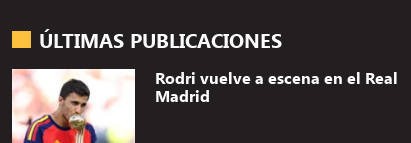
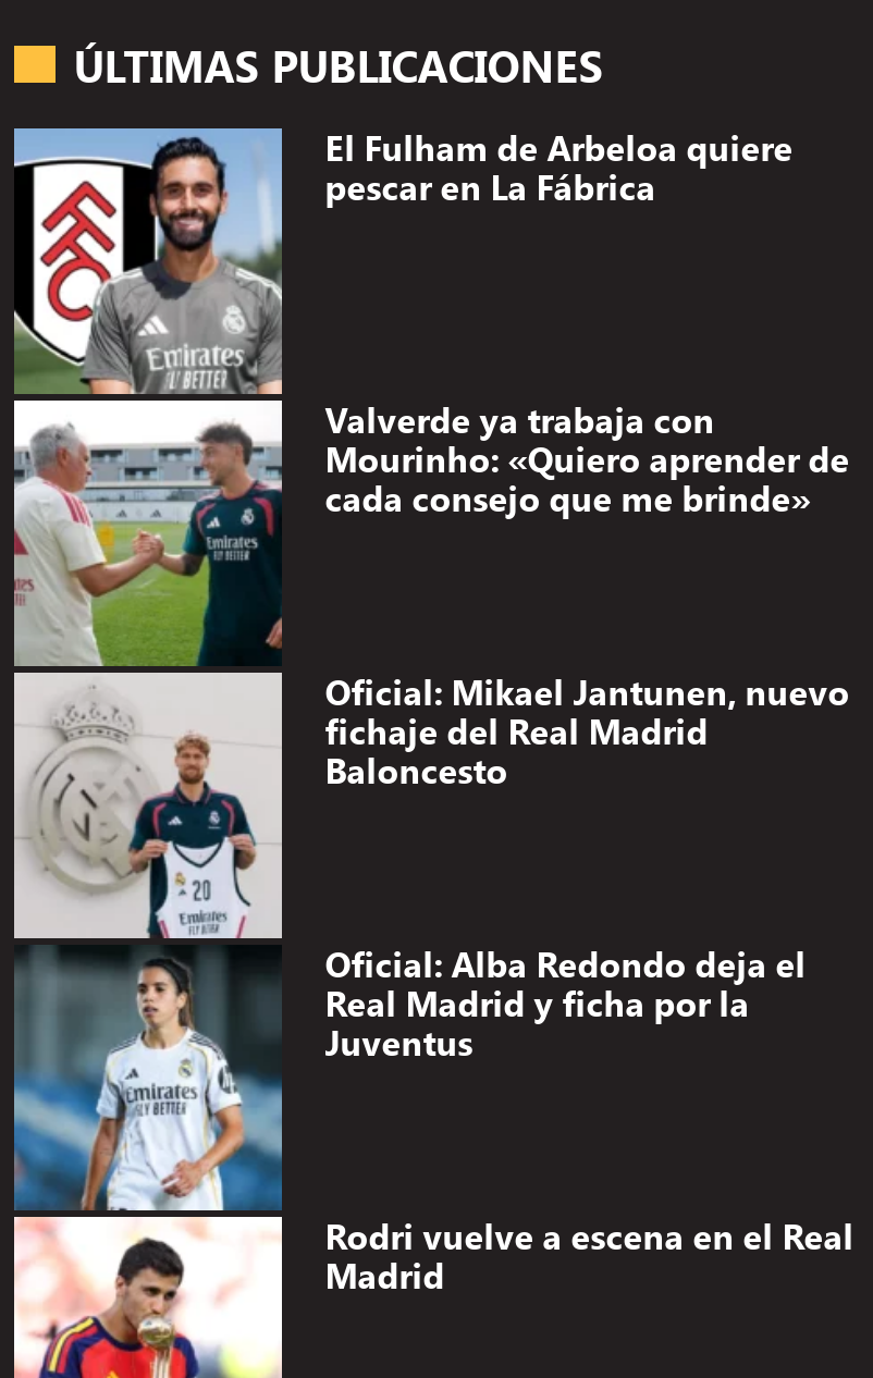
+ [image]
+ El Fulham de Arbeloa quiere
+ pescar en La Fábrica

+ Valverde ya trabaja con
+ Mourinho: «Quiero aprender de
+ cada consejo que me brinde»

+ Oficial: Mikael Jantunen, nuevo
+ fichaje del Real Madrid
+ Baloncesto

+ Oficial: Alba Redondo deja el
+ Real Madrid y ficha por la
+ Juventus
